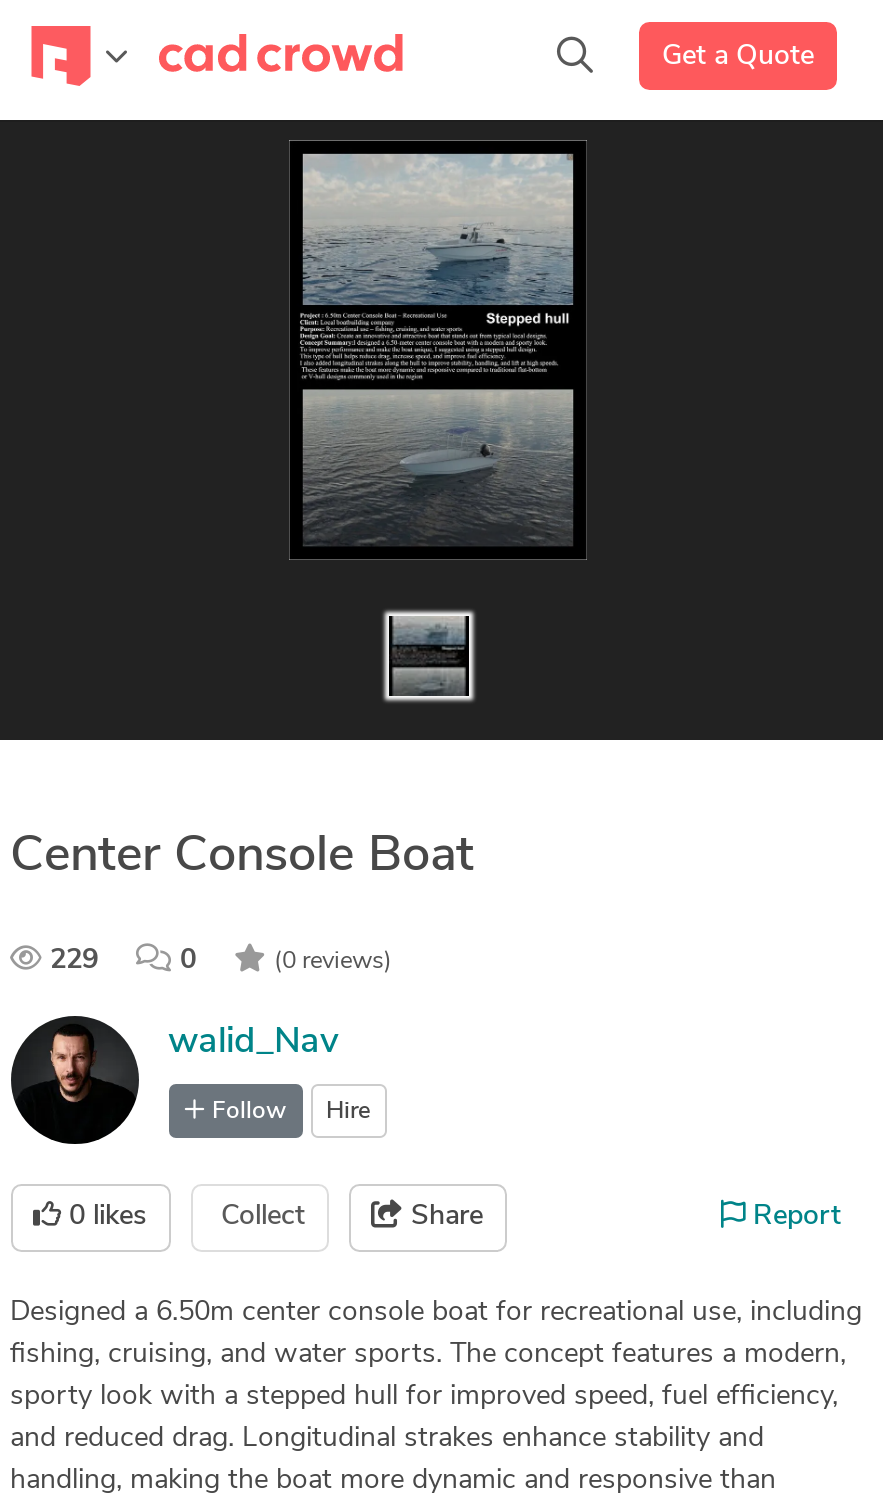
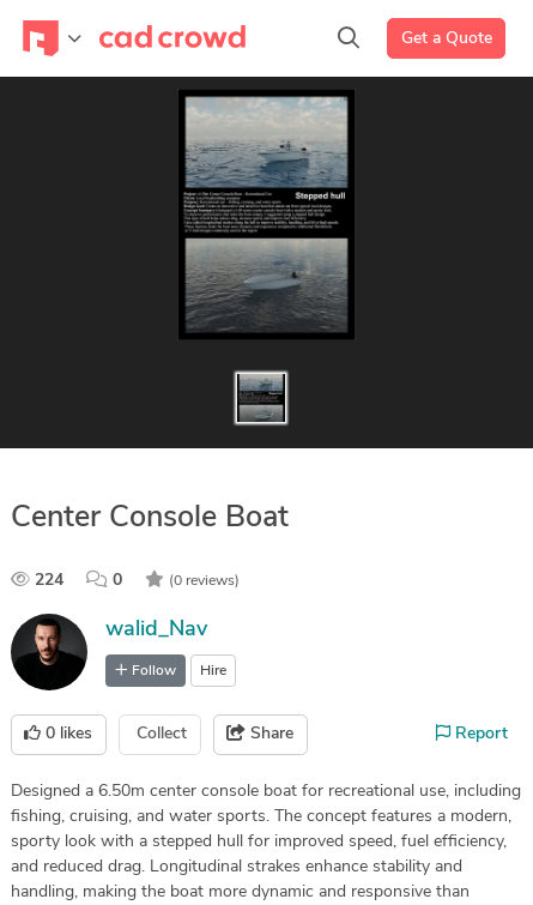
- 229
+ 224
